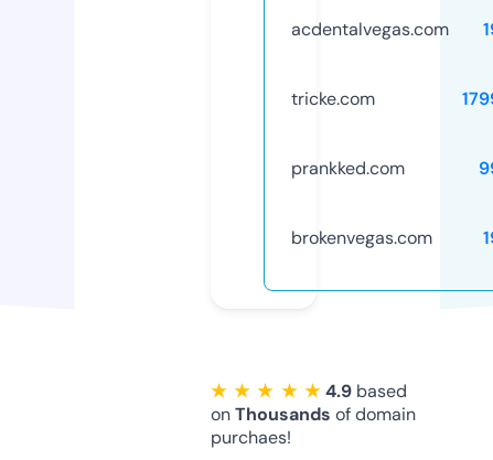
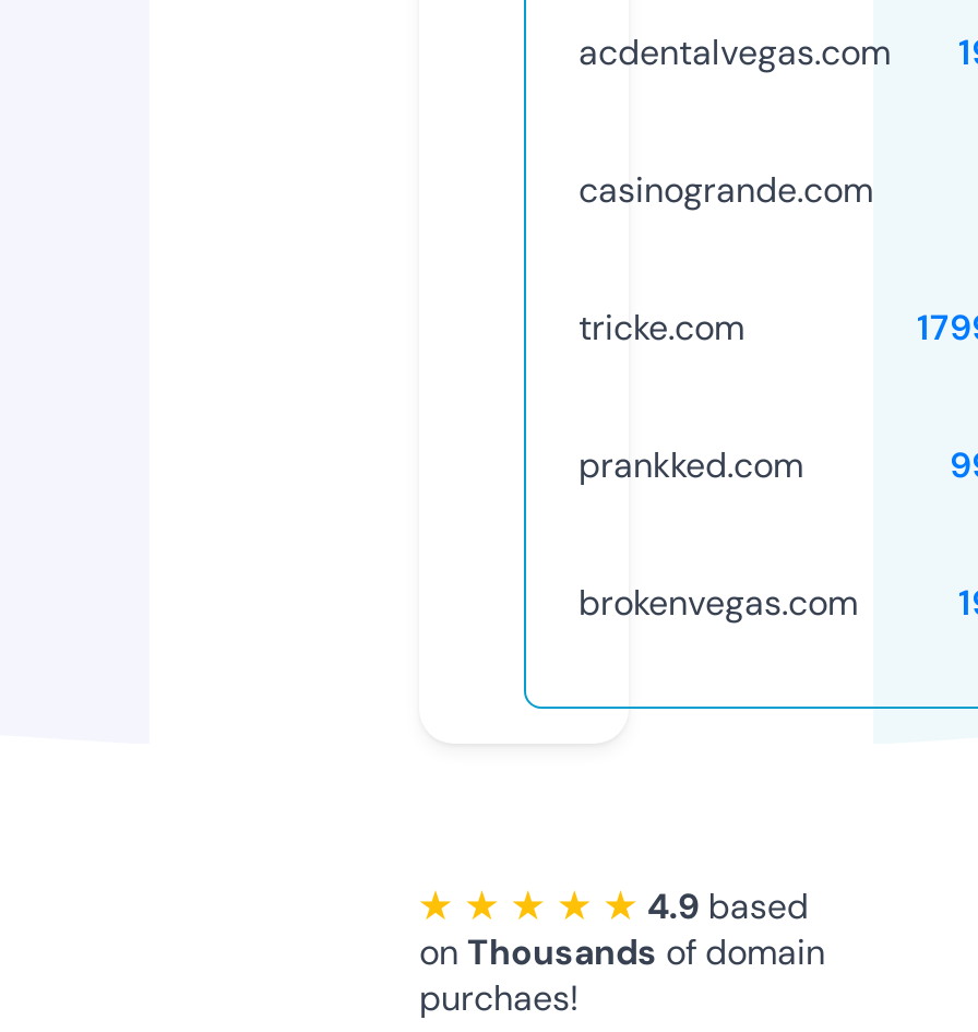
+ casinogrande.com
